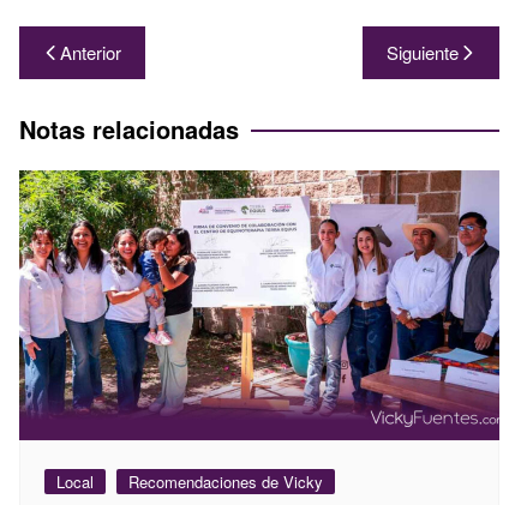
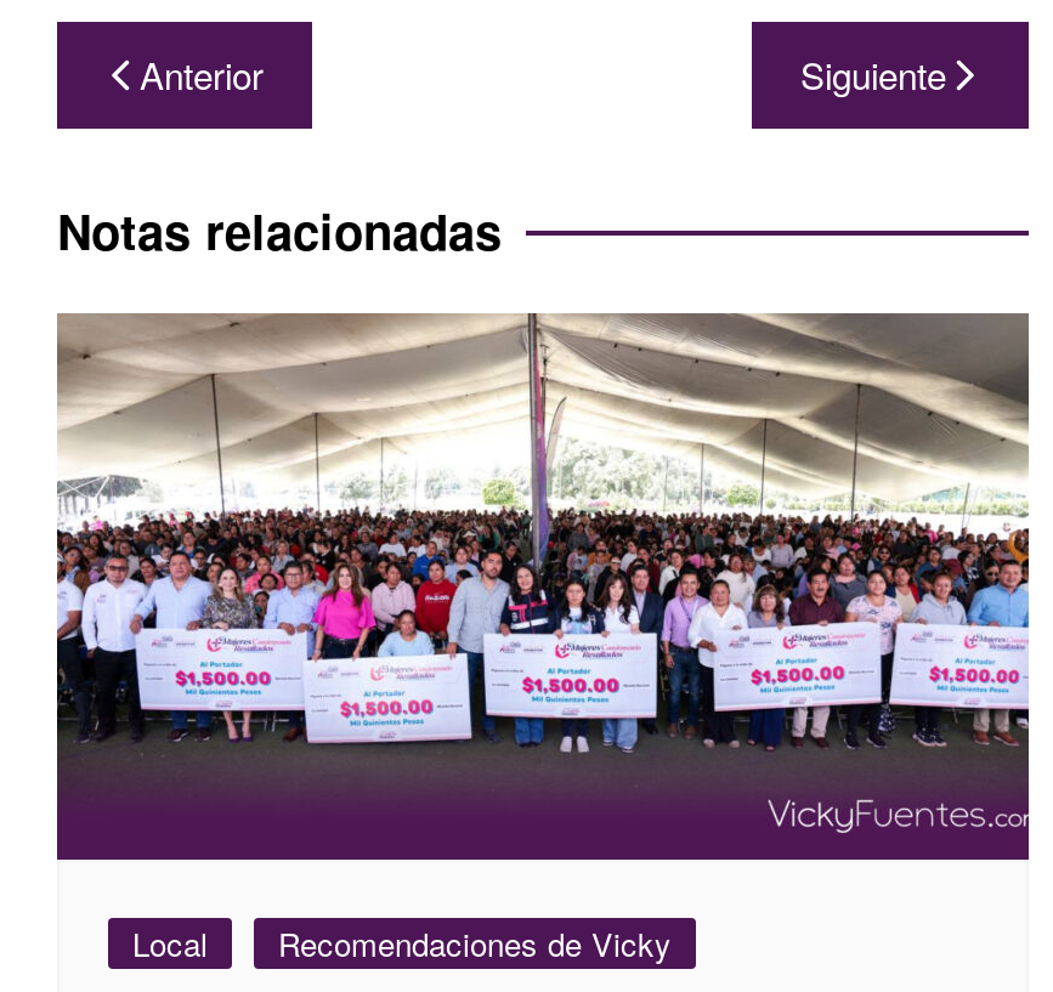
- [image]
+ [image]
